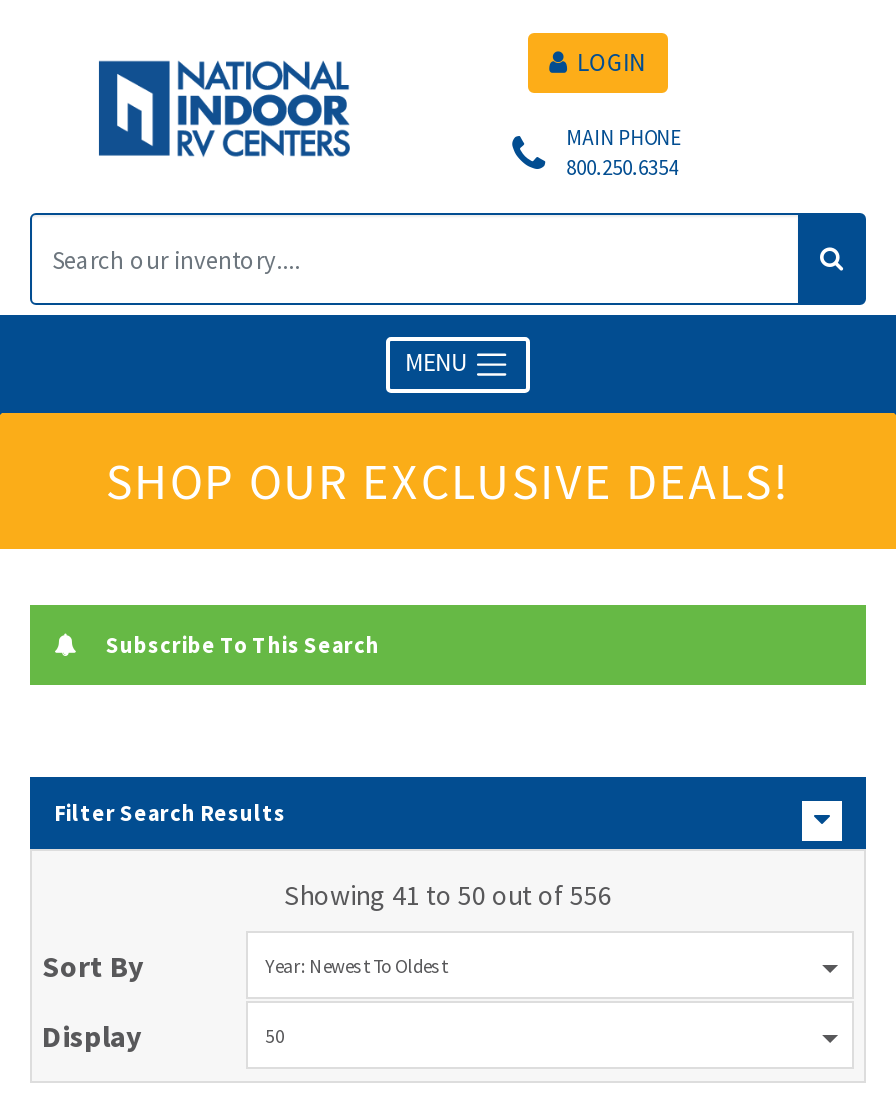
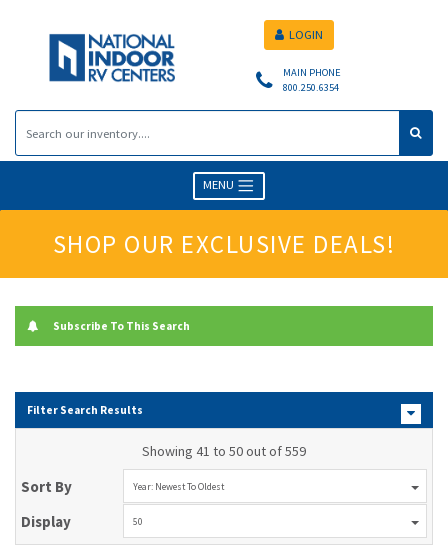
- Showing 41 to 50 out of 556
+ Showing 41 to 50 out of 559
